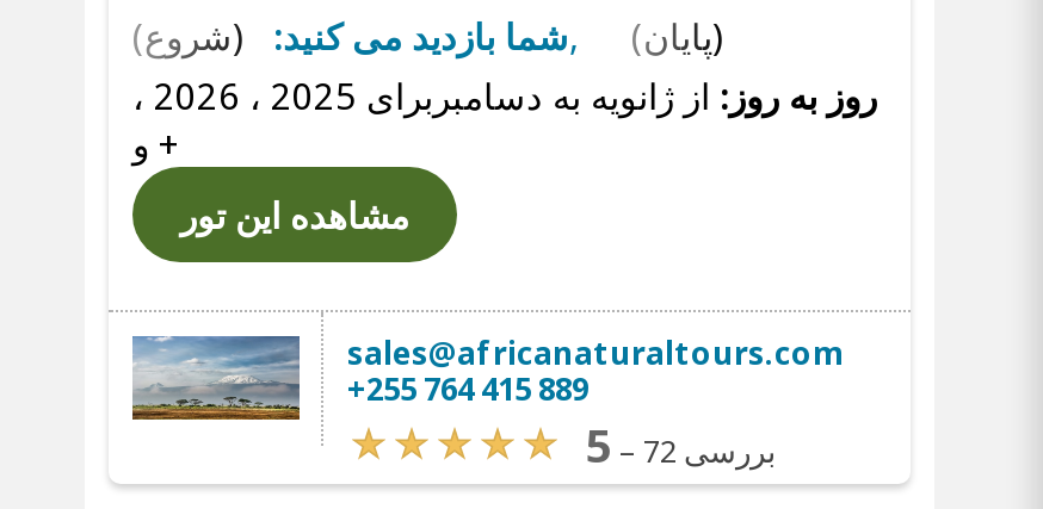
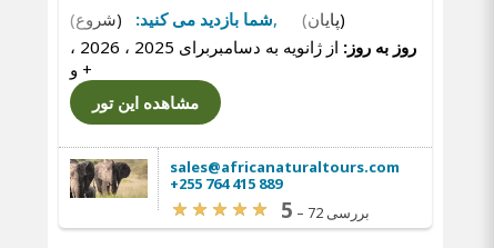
- [image]
+ [image]
